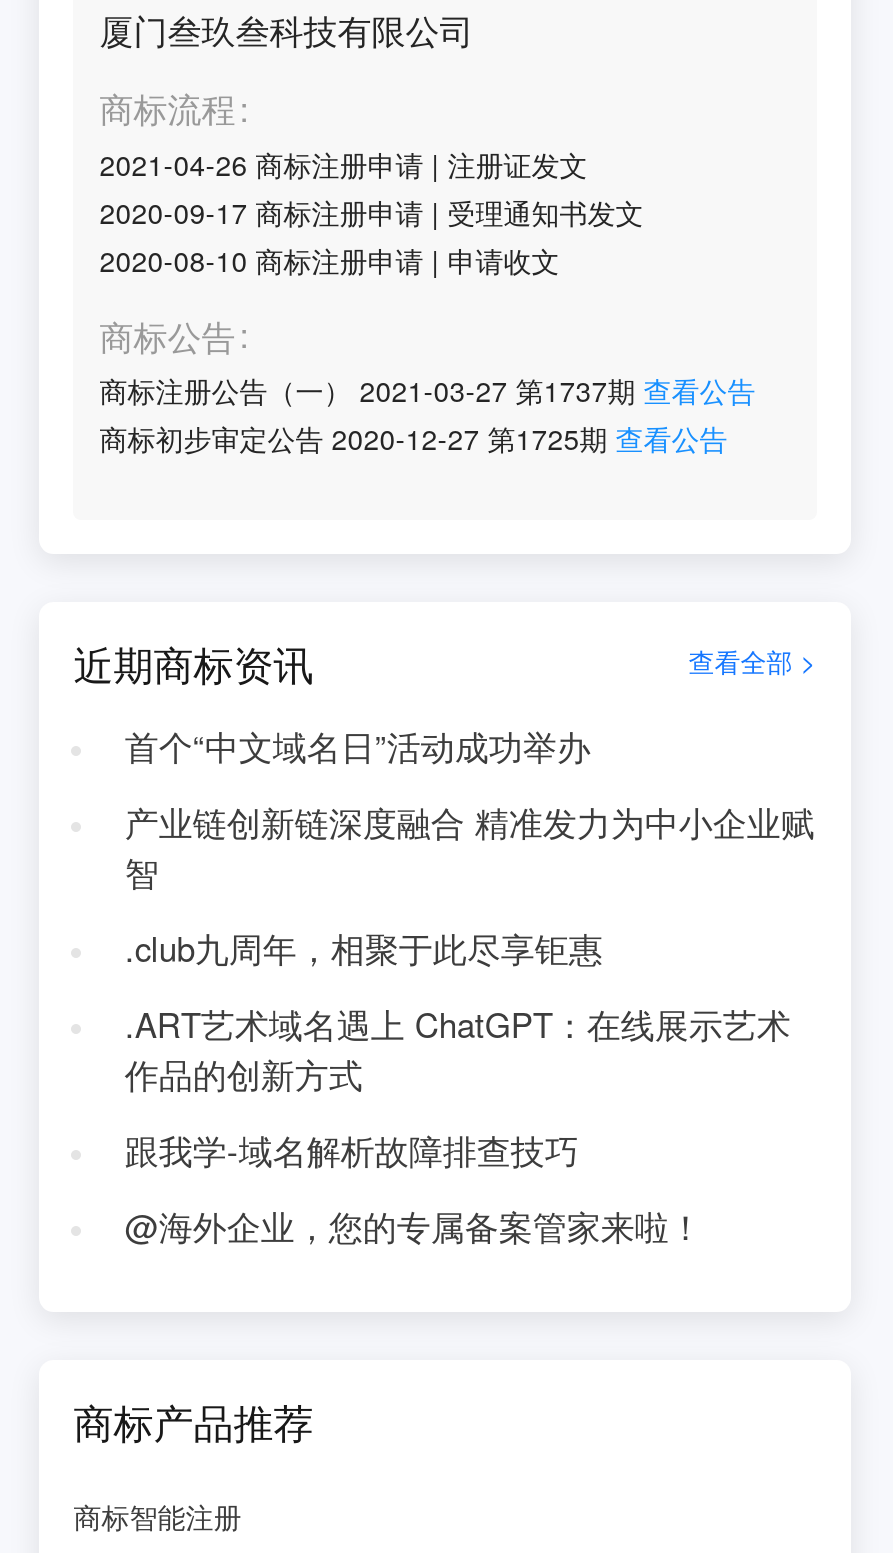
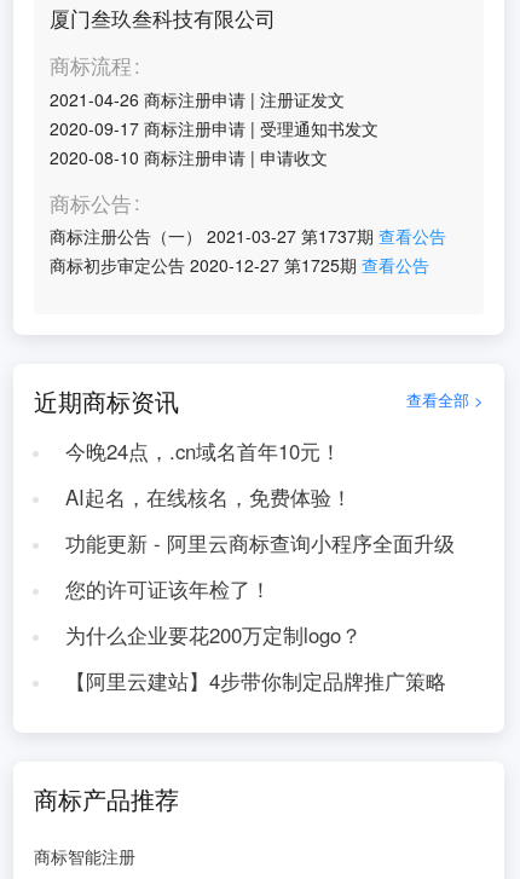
- 首个“中文域名日”活动成功举办
+ 今晚24点，.cn域名首年10元！

- 产业链创新链深度融合 精准发力为中小企业赋
- 智
+ AI起名，在线核名，免费体验！

- .club九周年，相聚于此尽享钜惠
+ 功能更新 - 阿里云商标查询小程序全面升级

- .ART艺术域名遇上 ChatGPT：在线展示艺术
- 作品的创新方式
+ 您的许可证该年检了！

- 跟我学-域名解析故障排查技巧
+ 为什么企业要花200万定制logo？

- @海外企业，您的专属备案管家来啦！
+ 【阿里云建站】4步带你制定品牌推广策略
